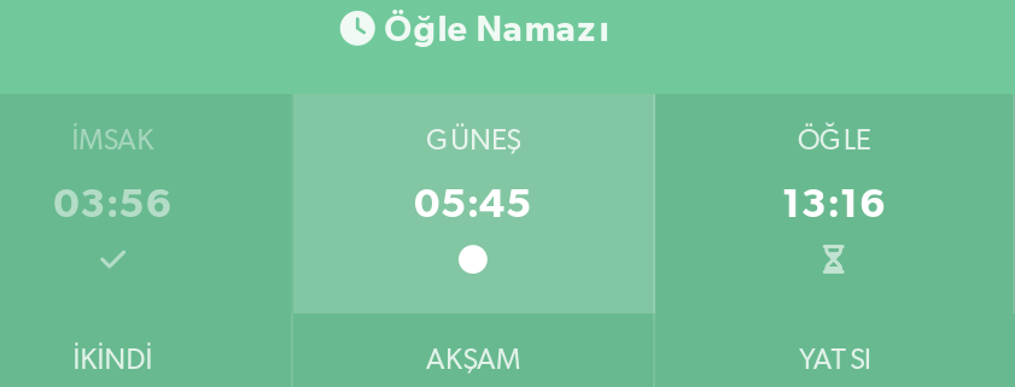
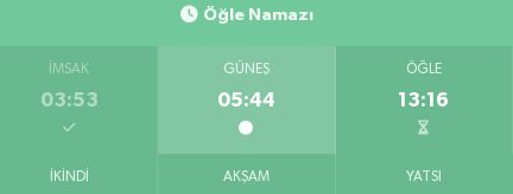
- 03:56
+ 03:53

- 05:45
+ 05:44
